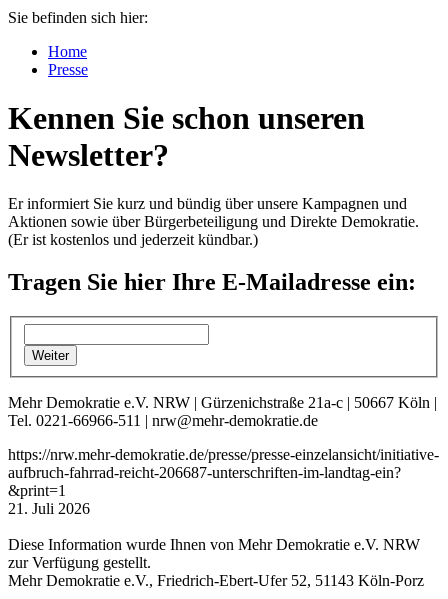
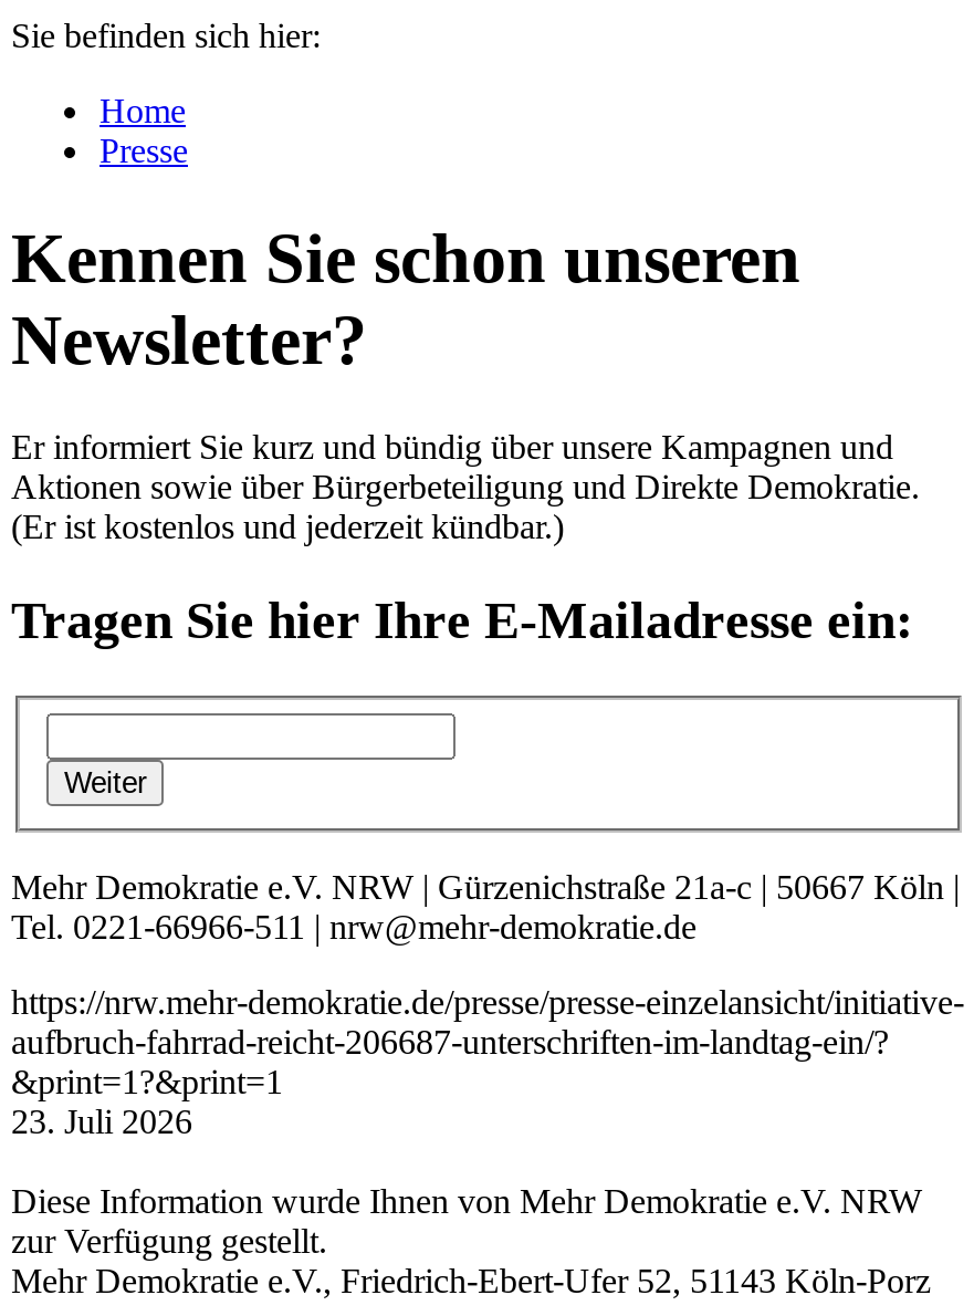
- aufbruch-fahrrad-reicht-206687-unterschriften-im-landtag-ein?
- &print=1
- 21. Juli 2026
+ aufbruch-fahrrad-reicht-206687-unterschriften-im-landtag-ein/?
+ &print=1?&print=1
+ 23. Juli 2026
